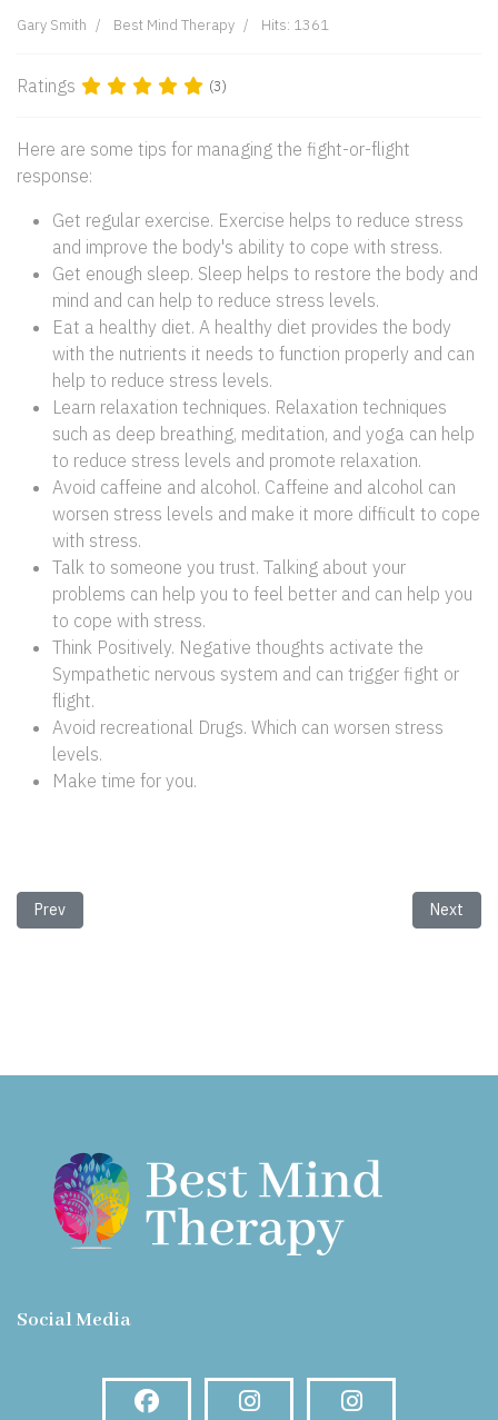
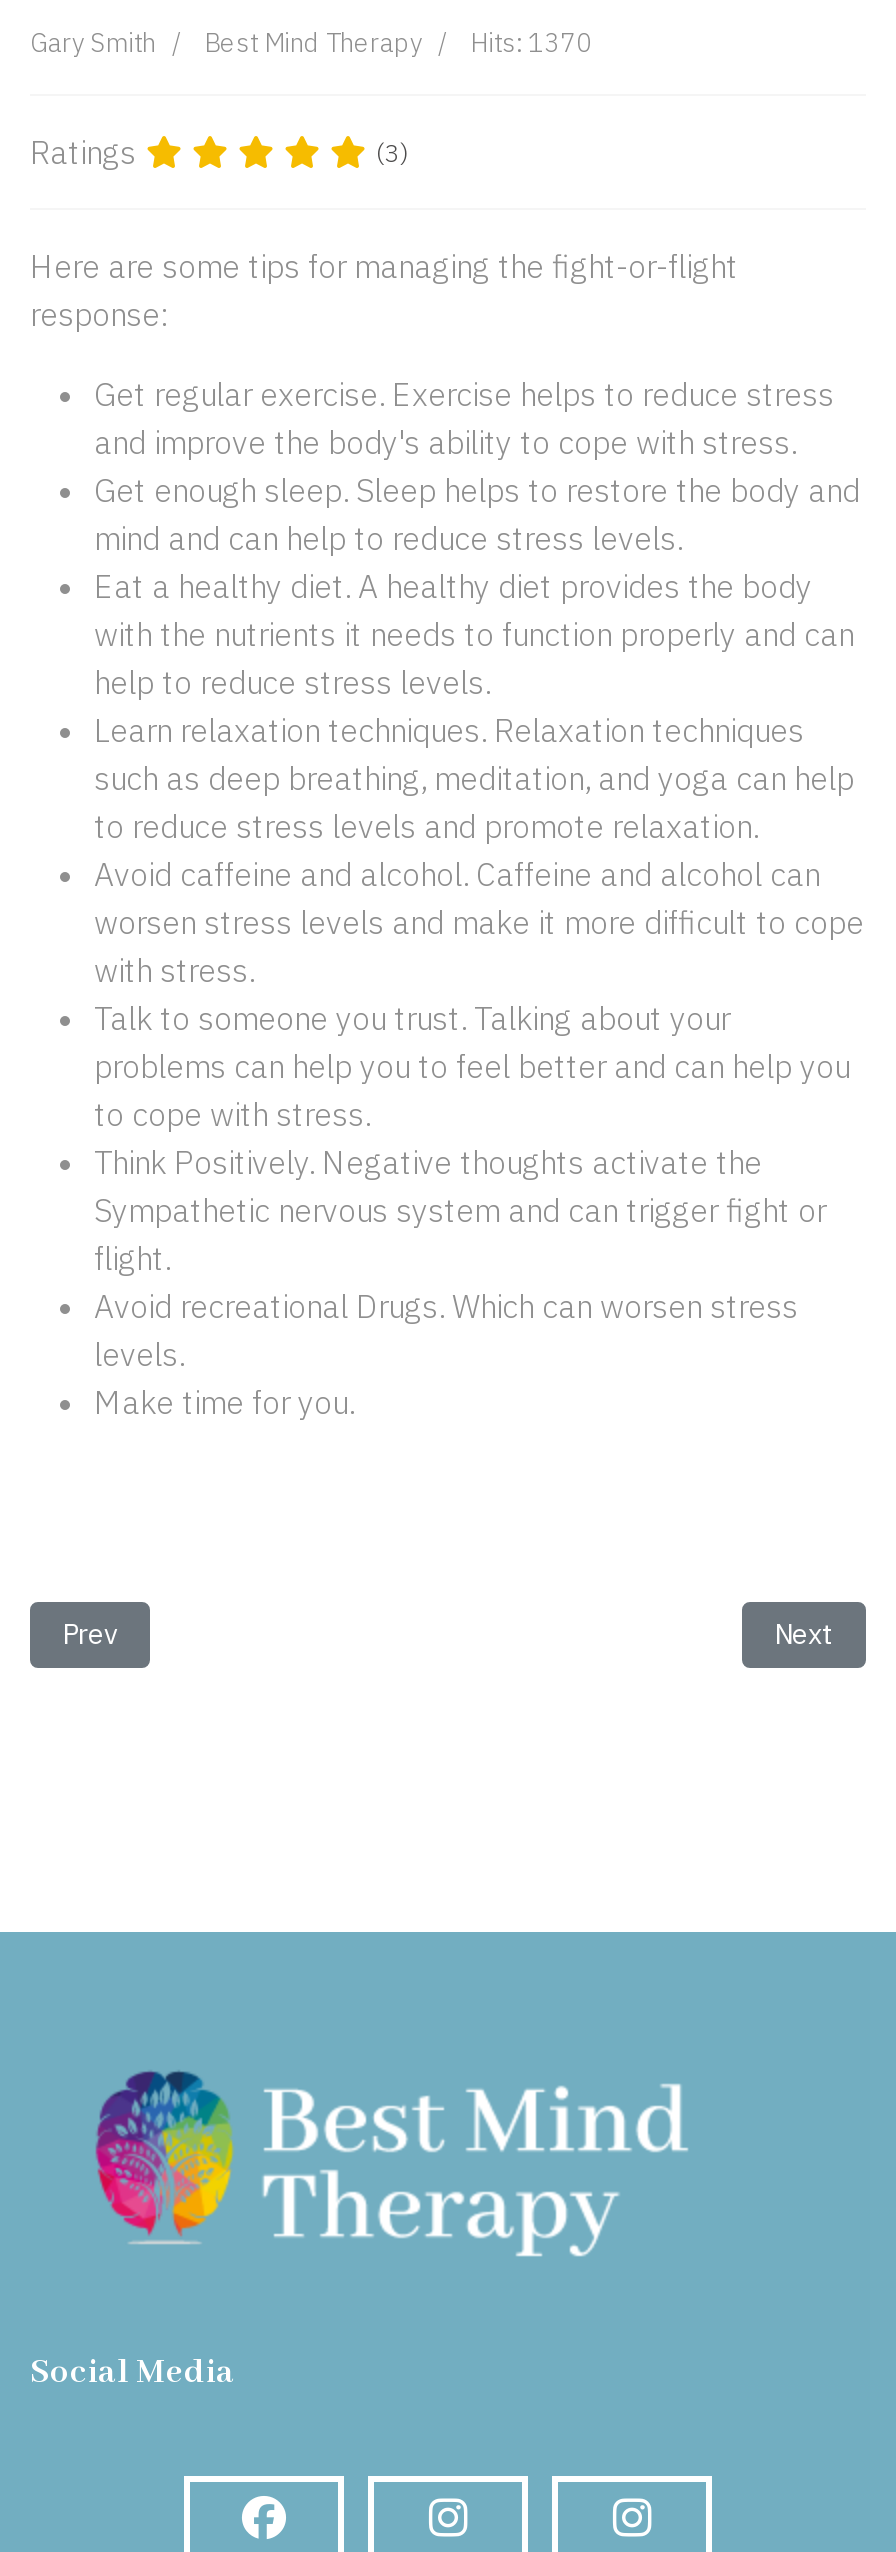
- Gary Smith Best Mind Therapy Hits: 1361
+ Gary Smith Best Mind Therapy Hits: 1370
